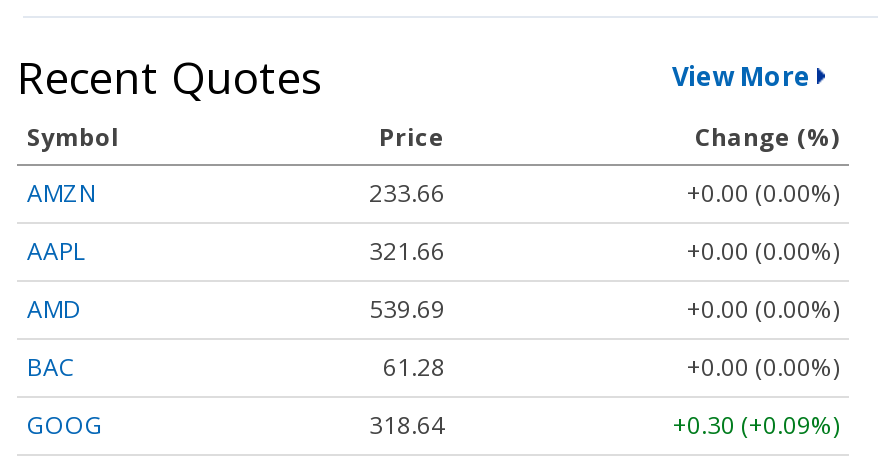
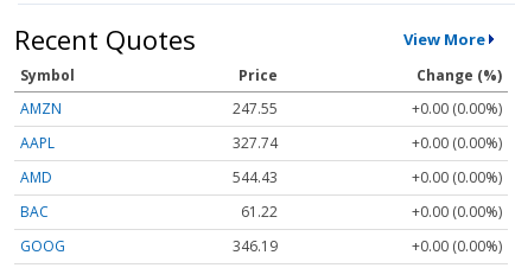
- 233.66
+ 247.55

- 321.66
+ 327.74

- 539.69
+ 544.43

- 61.28
+ 61.22

- 318.64
+ 346.19

- +0.30 (+0.09%)
+ +0.00 (0.00%)
